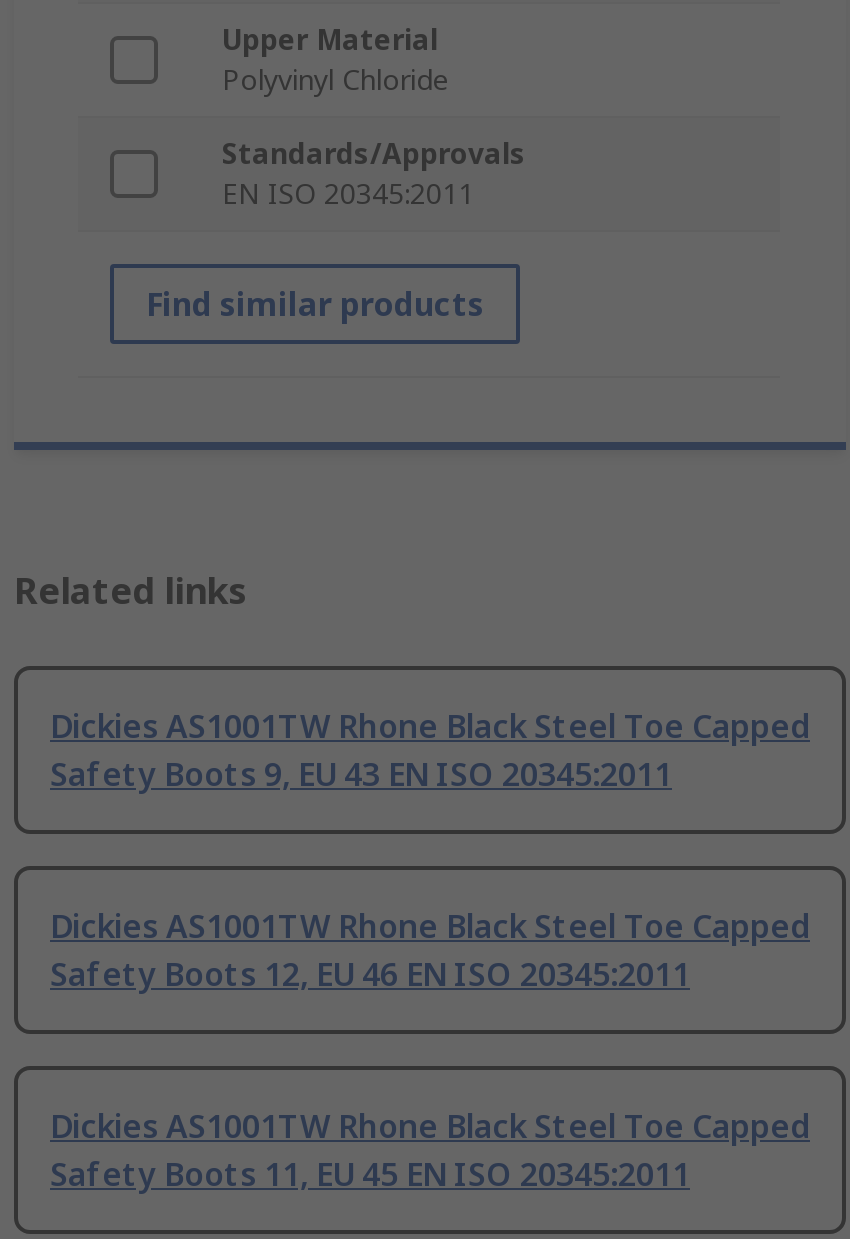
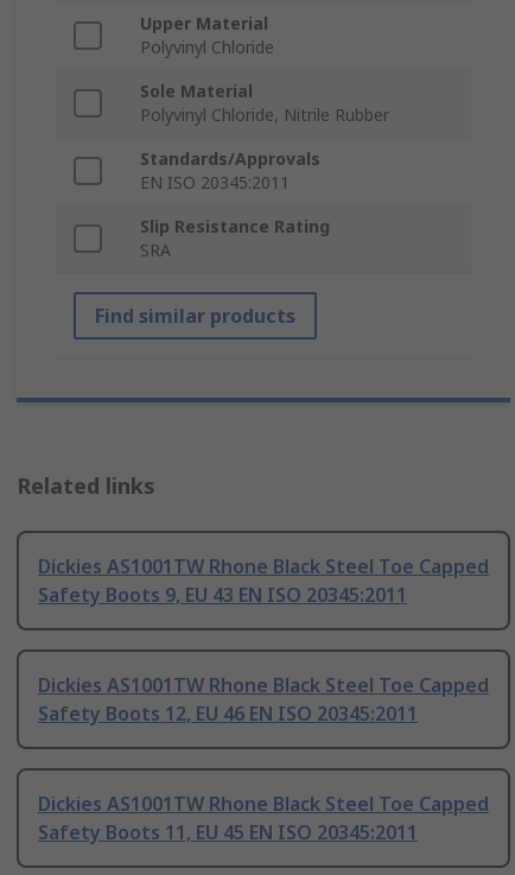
+ Sole Material
+ Polyvinyl Chloride, Nitrile Rubber

+ Slip Resistance Rating
+ SRA
